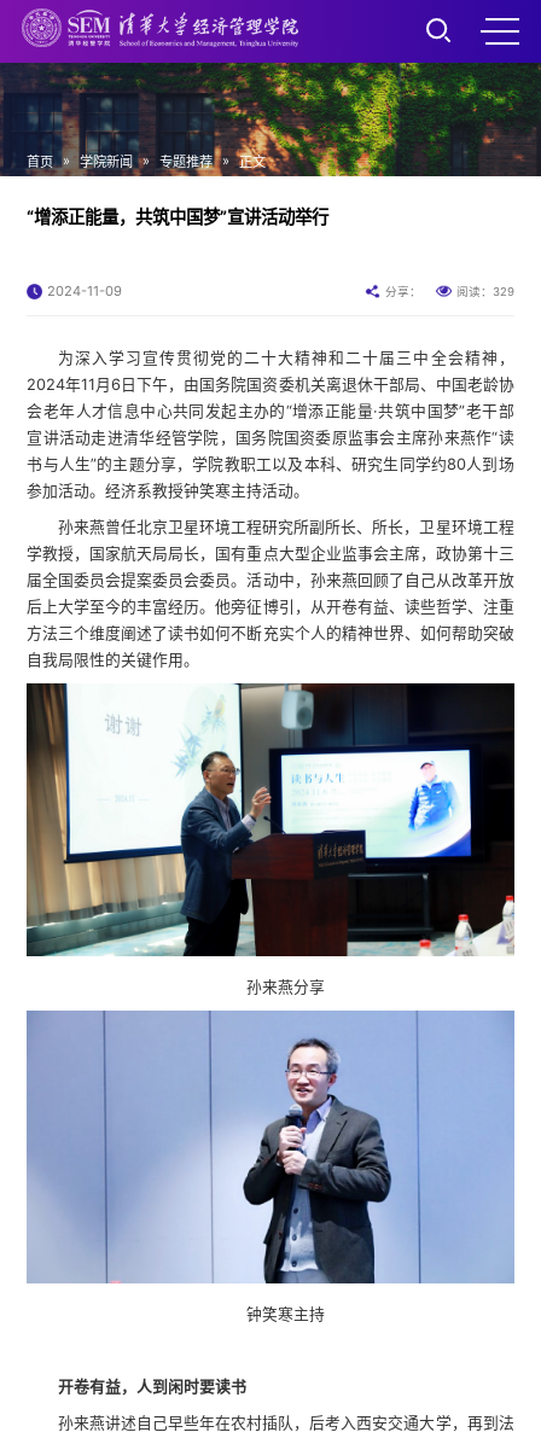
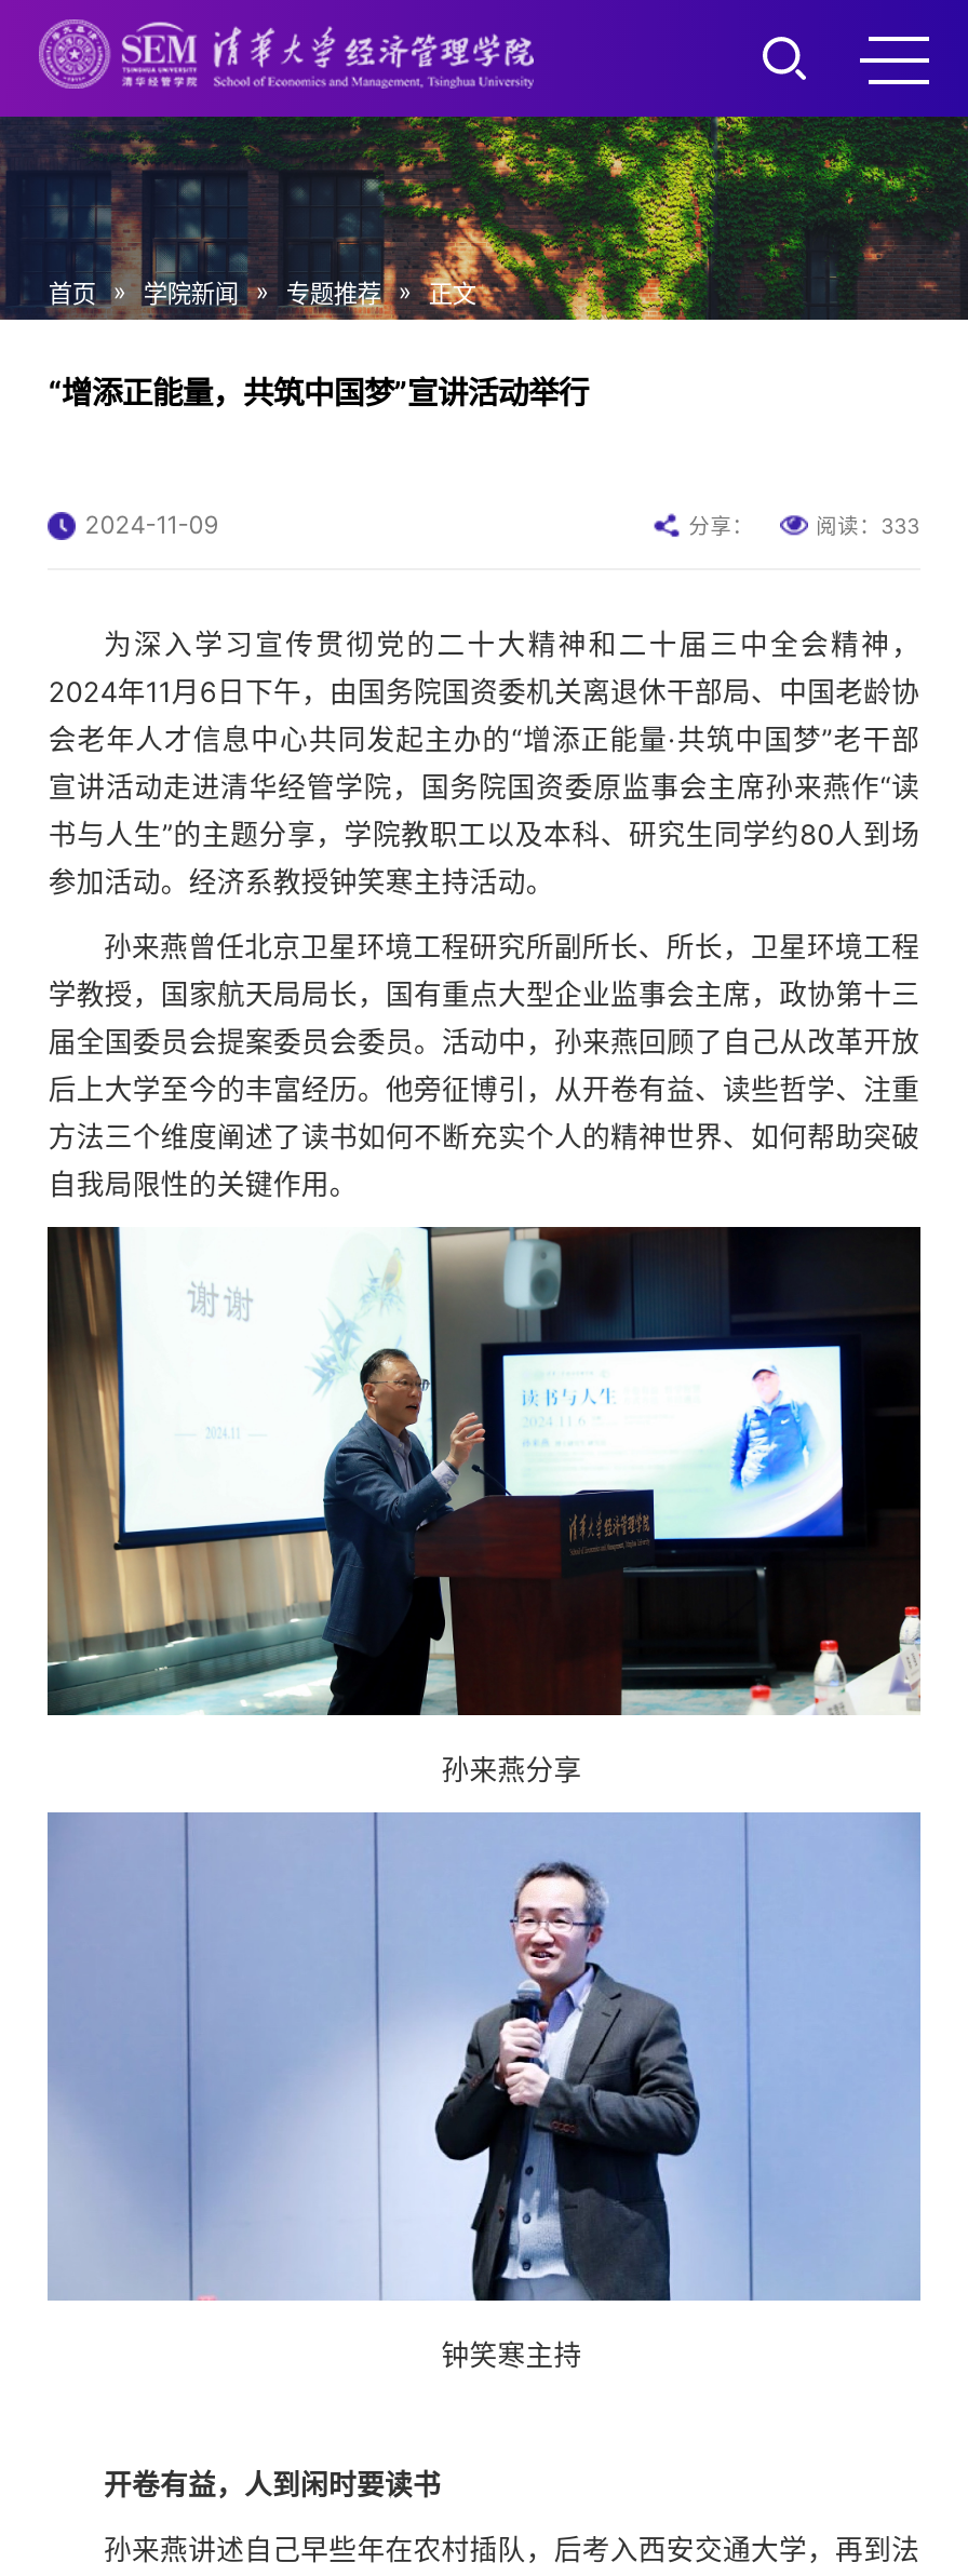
- 阅读：329
+ 阅读：333
